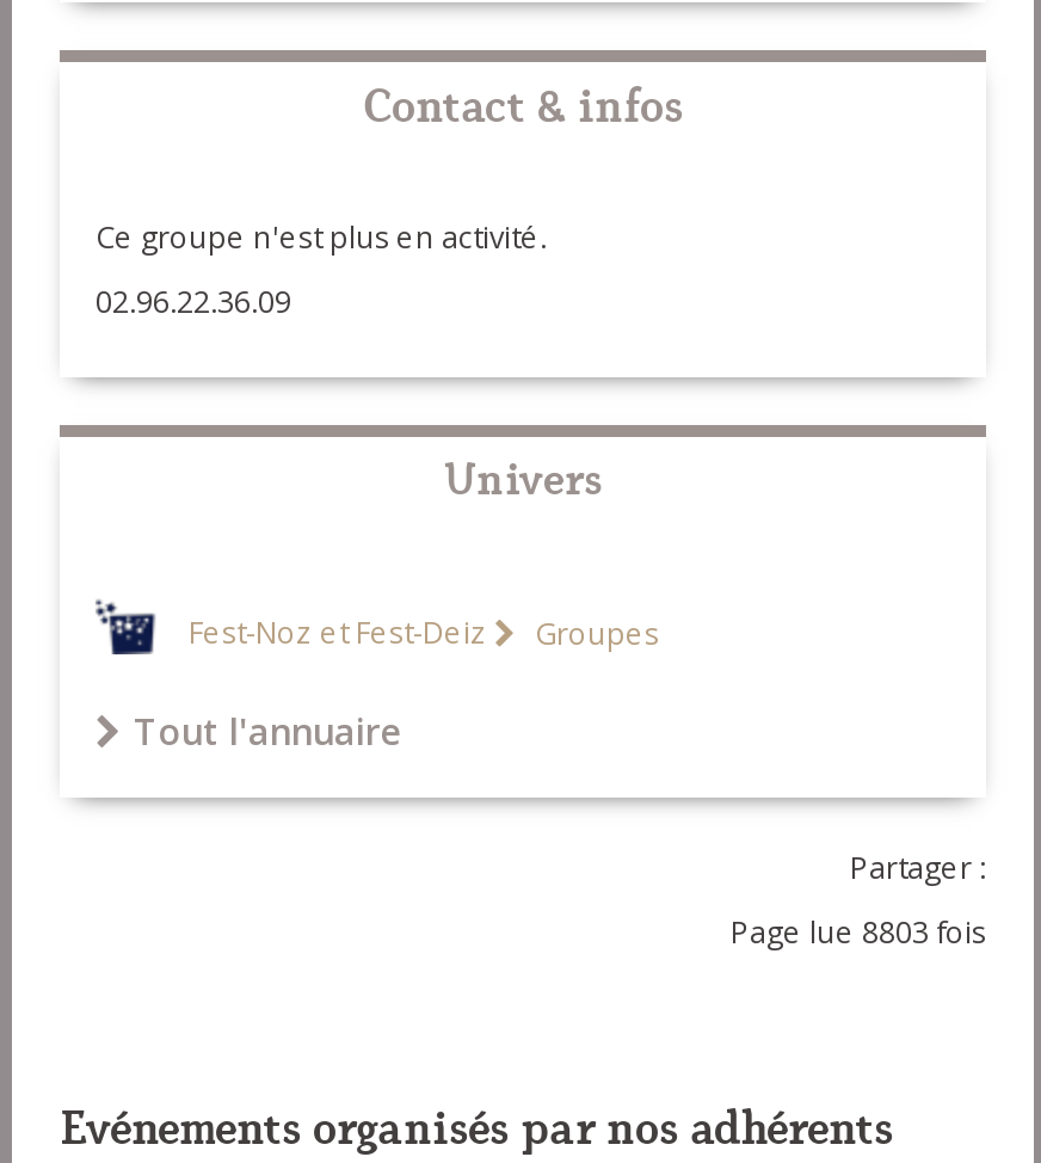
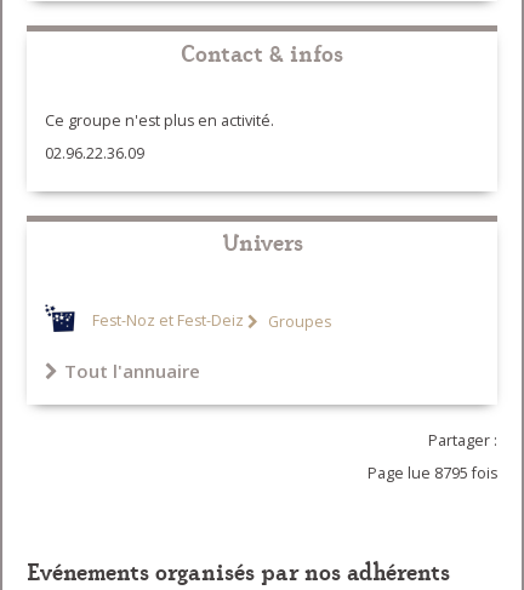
- Page lue 8803 fois
+ Page lue 8795 fois
